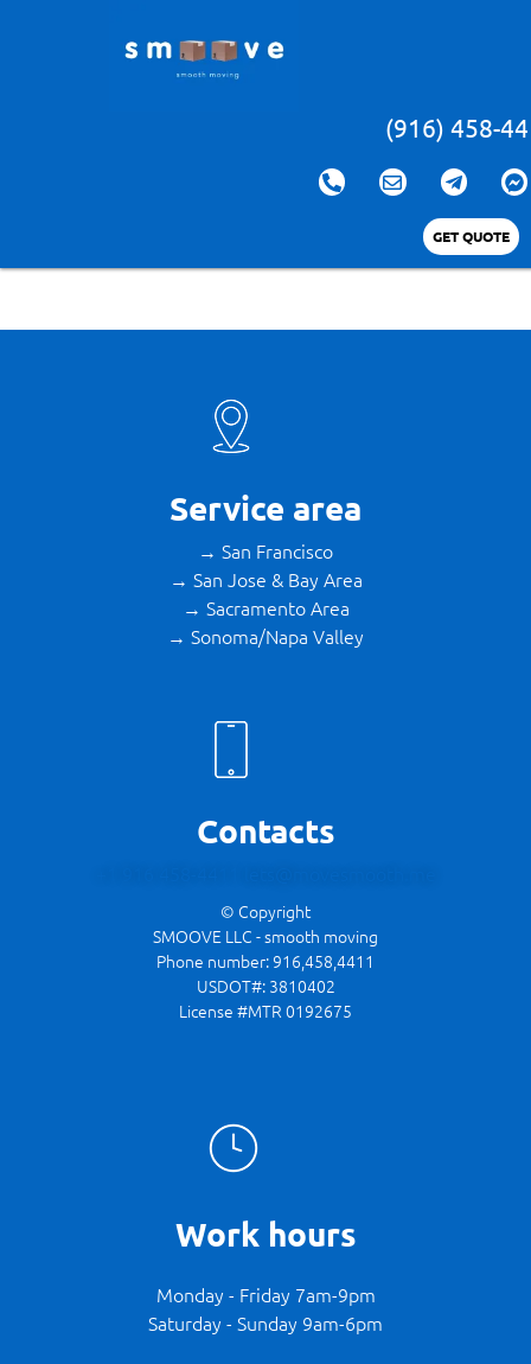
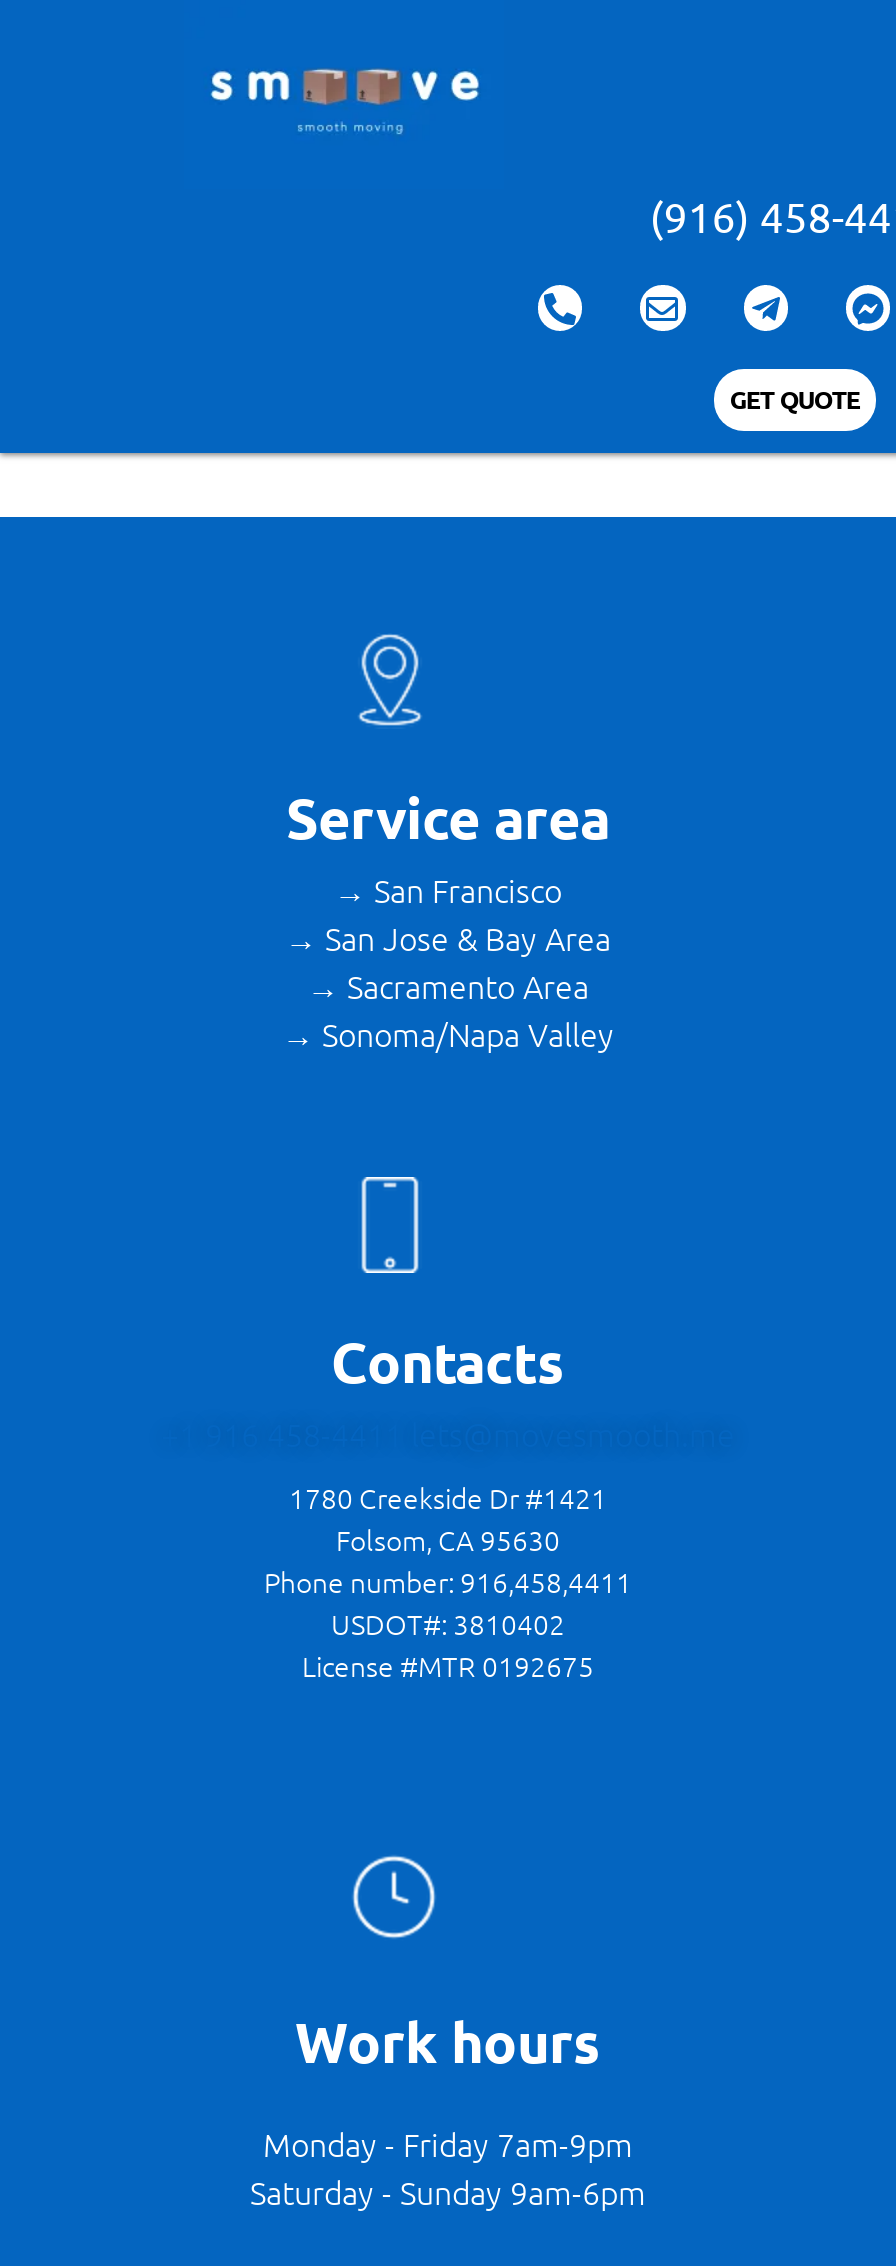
- © Copyright
- SMOOVE LLC - smooth moving
+ 1780 Creekside Dr #1421
+ Folsom, CA 95630
